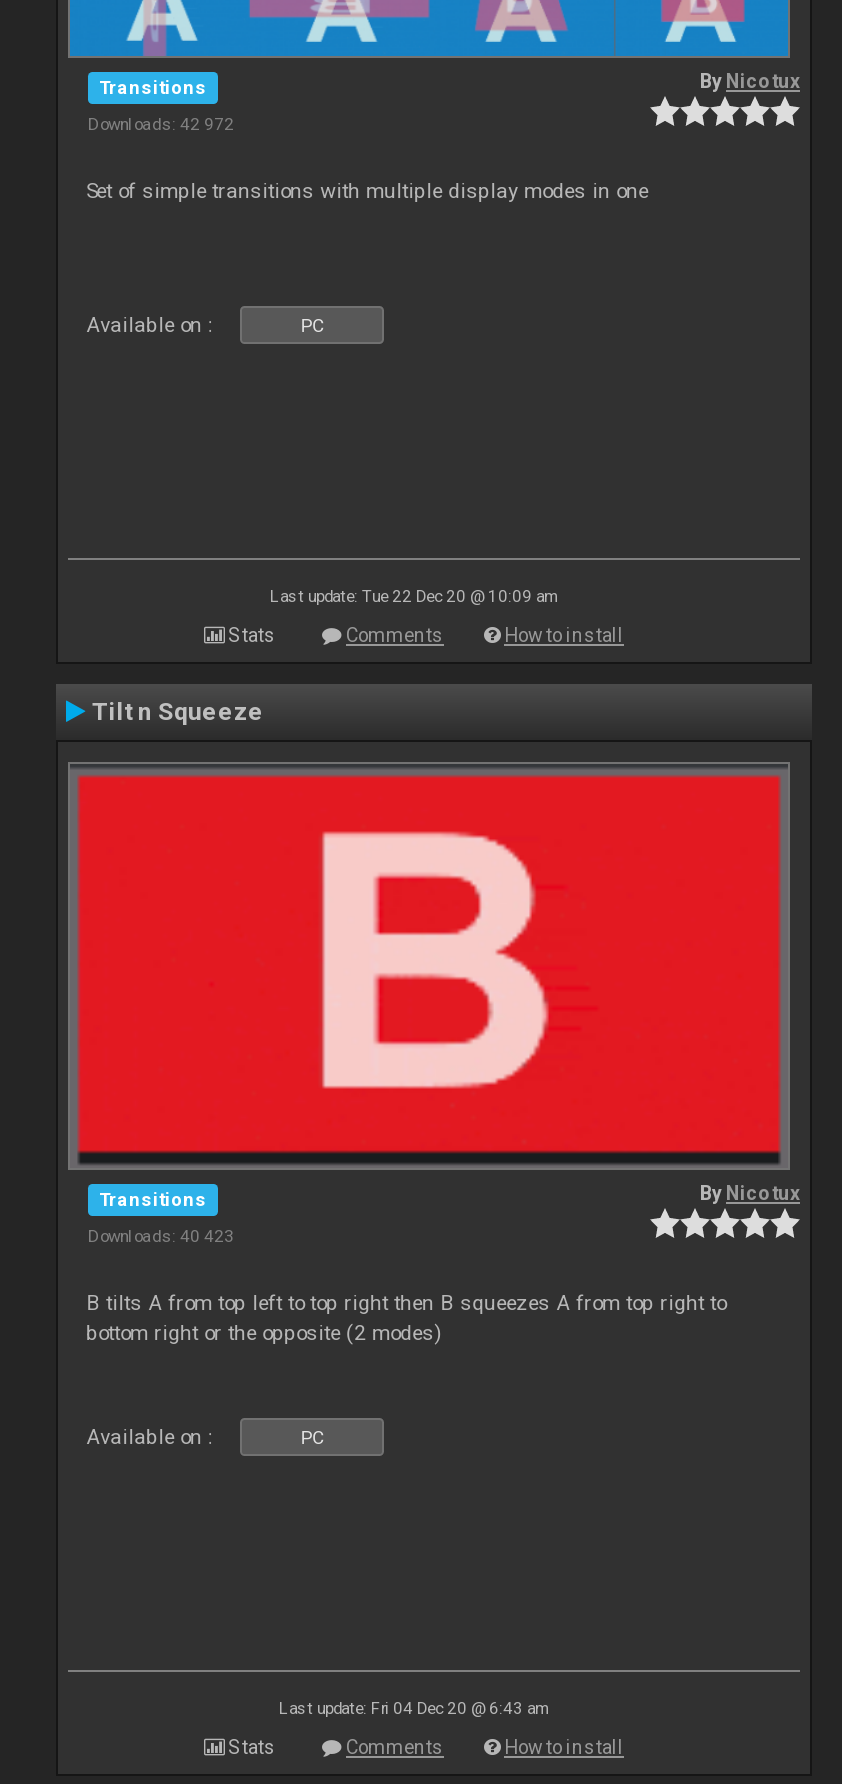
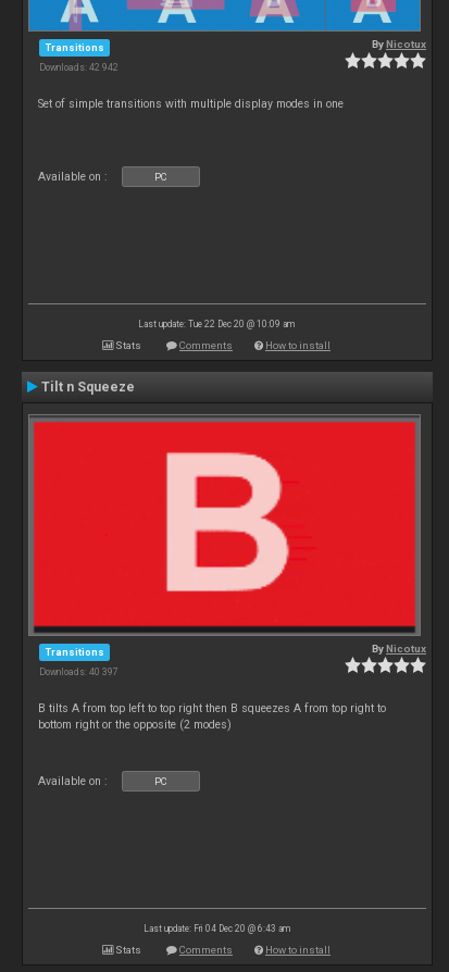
- Downloads: 42 972
+ Downloads: 42 942

- Downloads: 40 423
+ Downloads: 40 397
